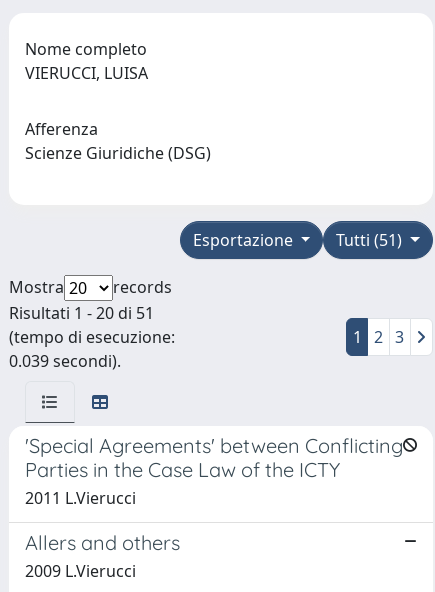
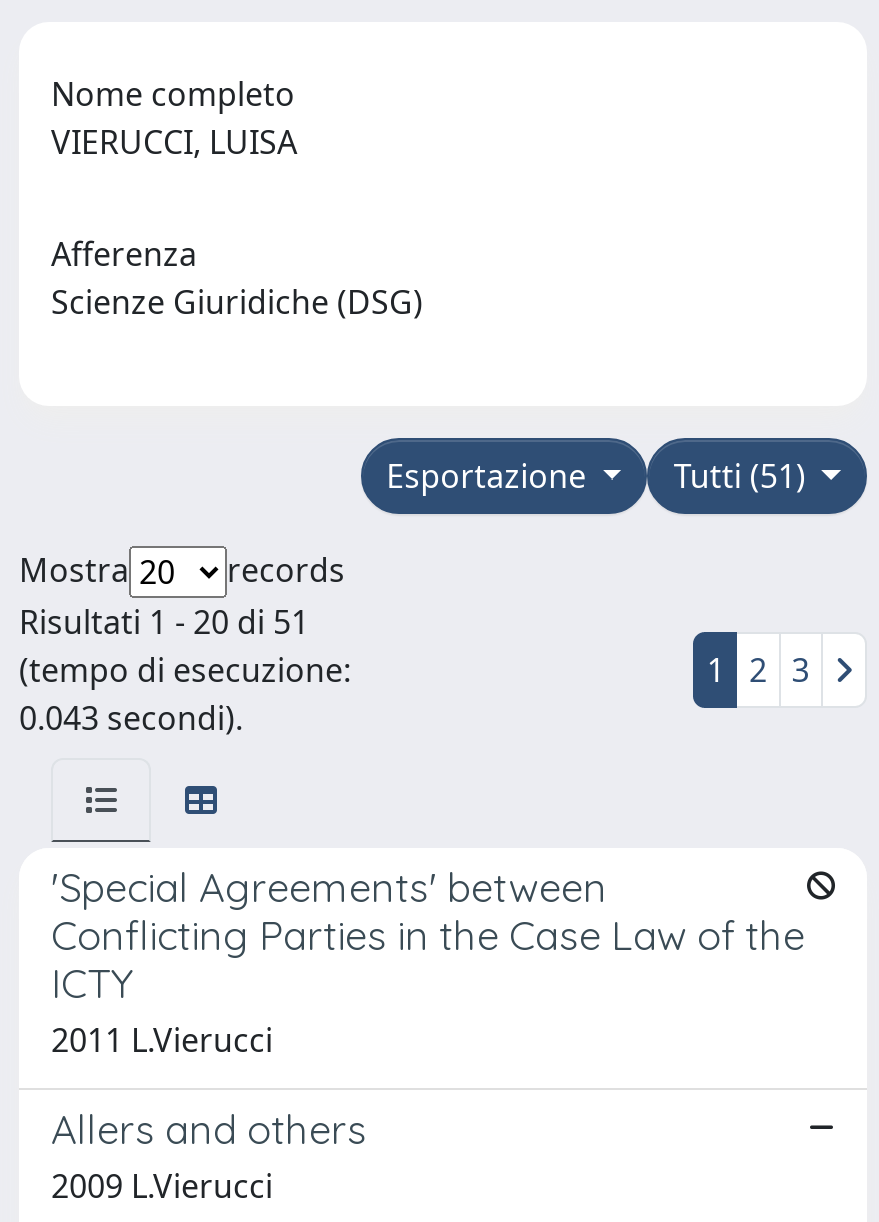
- 0.039 secondi).
+ 0.043 secondi).
